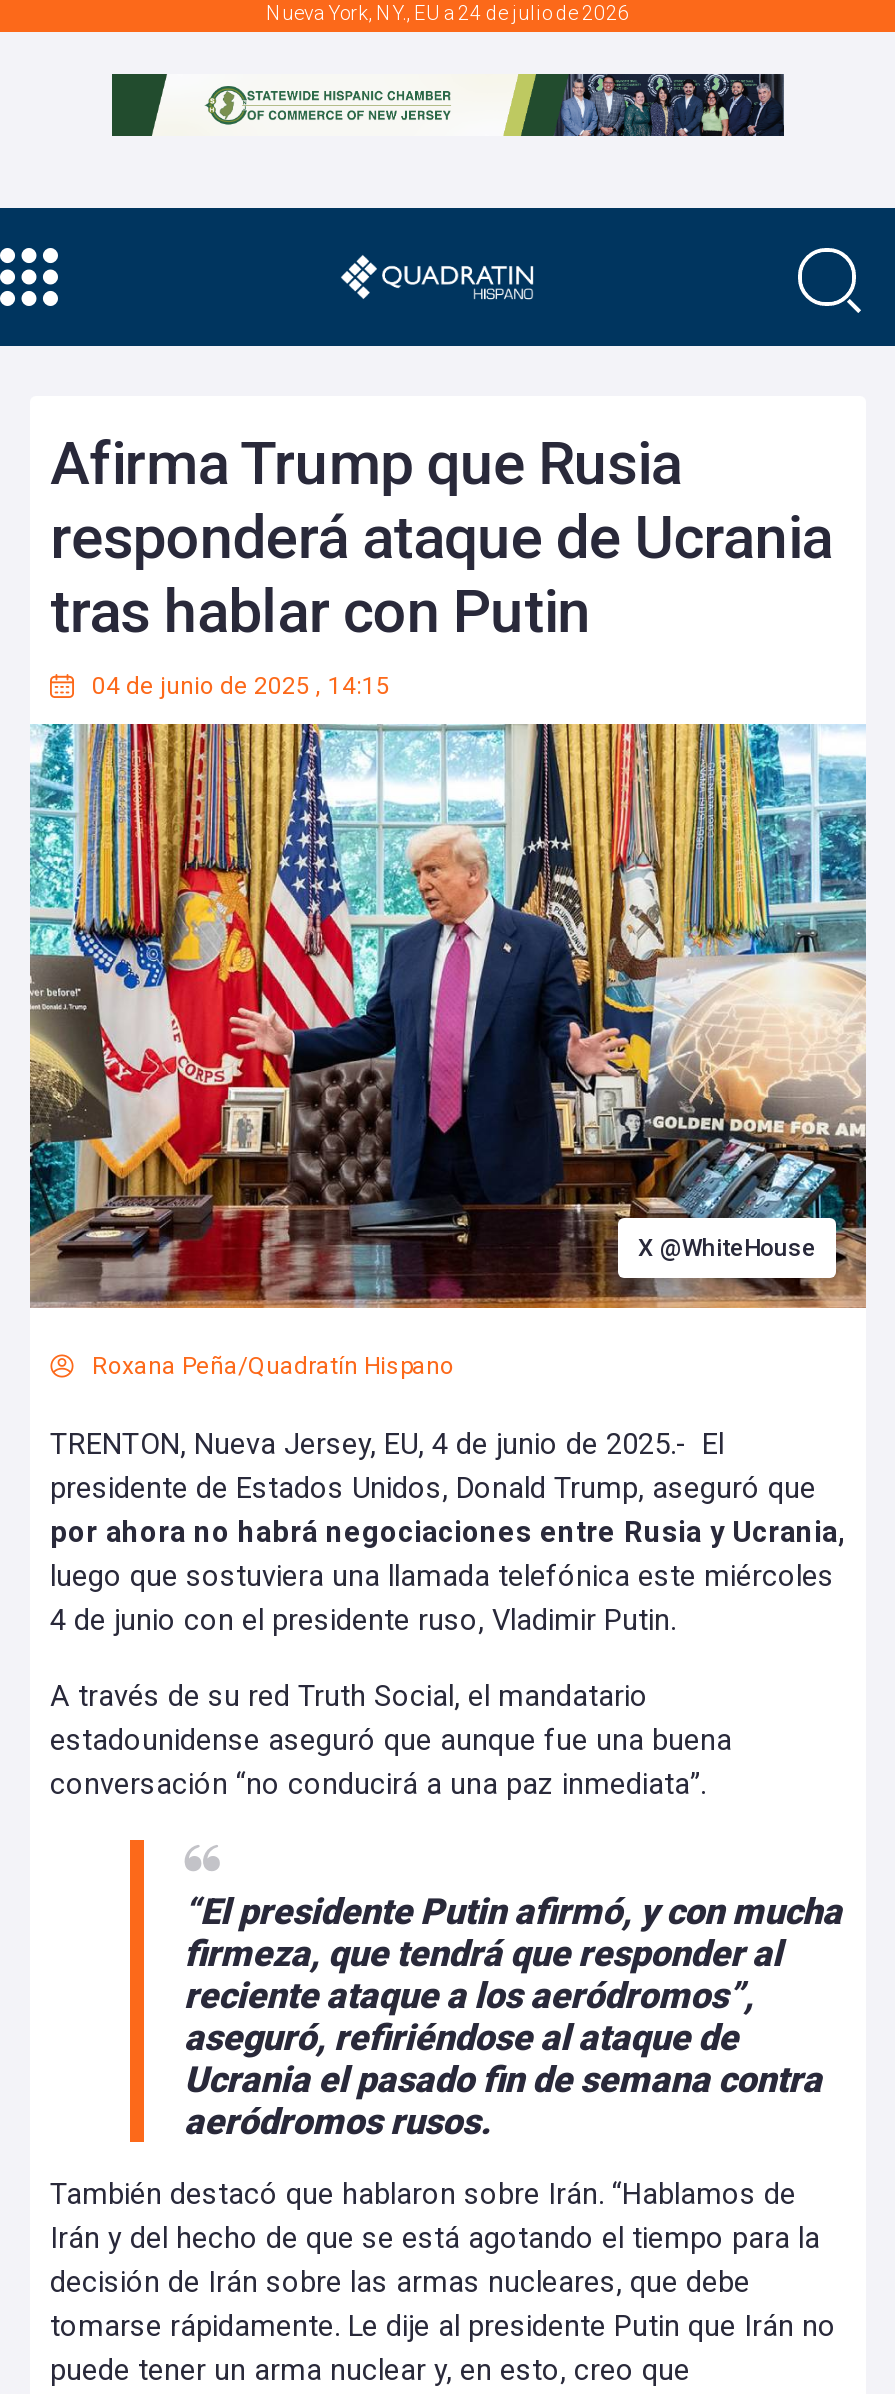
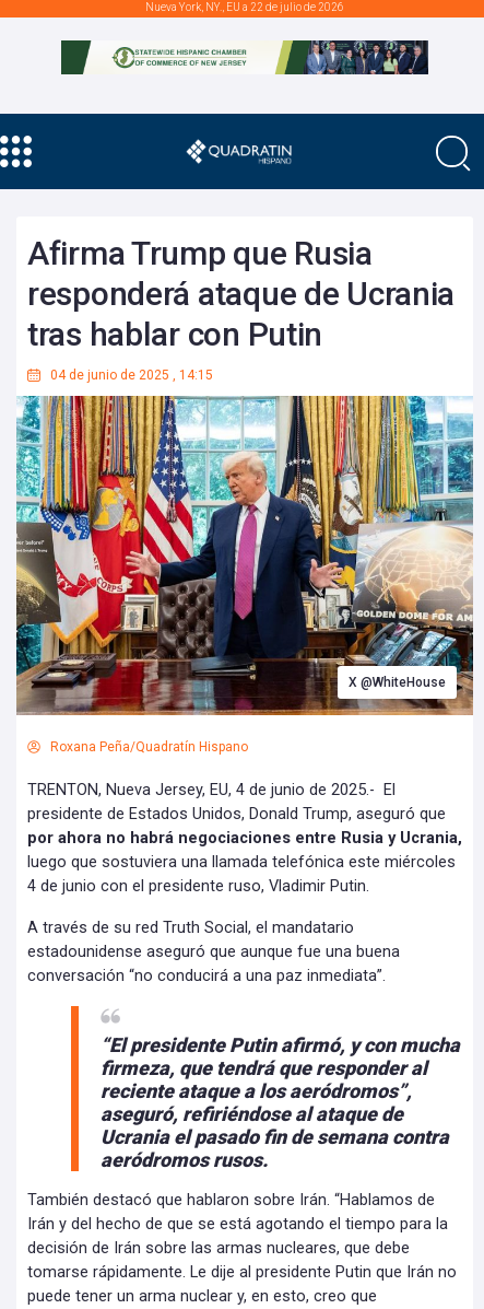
- Nueva York, NY., EU a 24 de julio de 2026
+ Nueva York, NY., EU a 22 de julio de 2026
